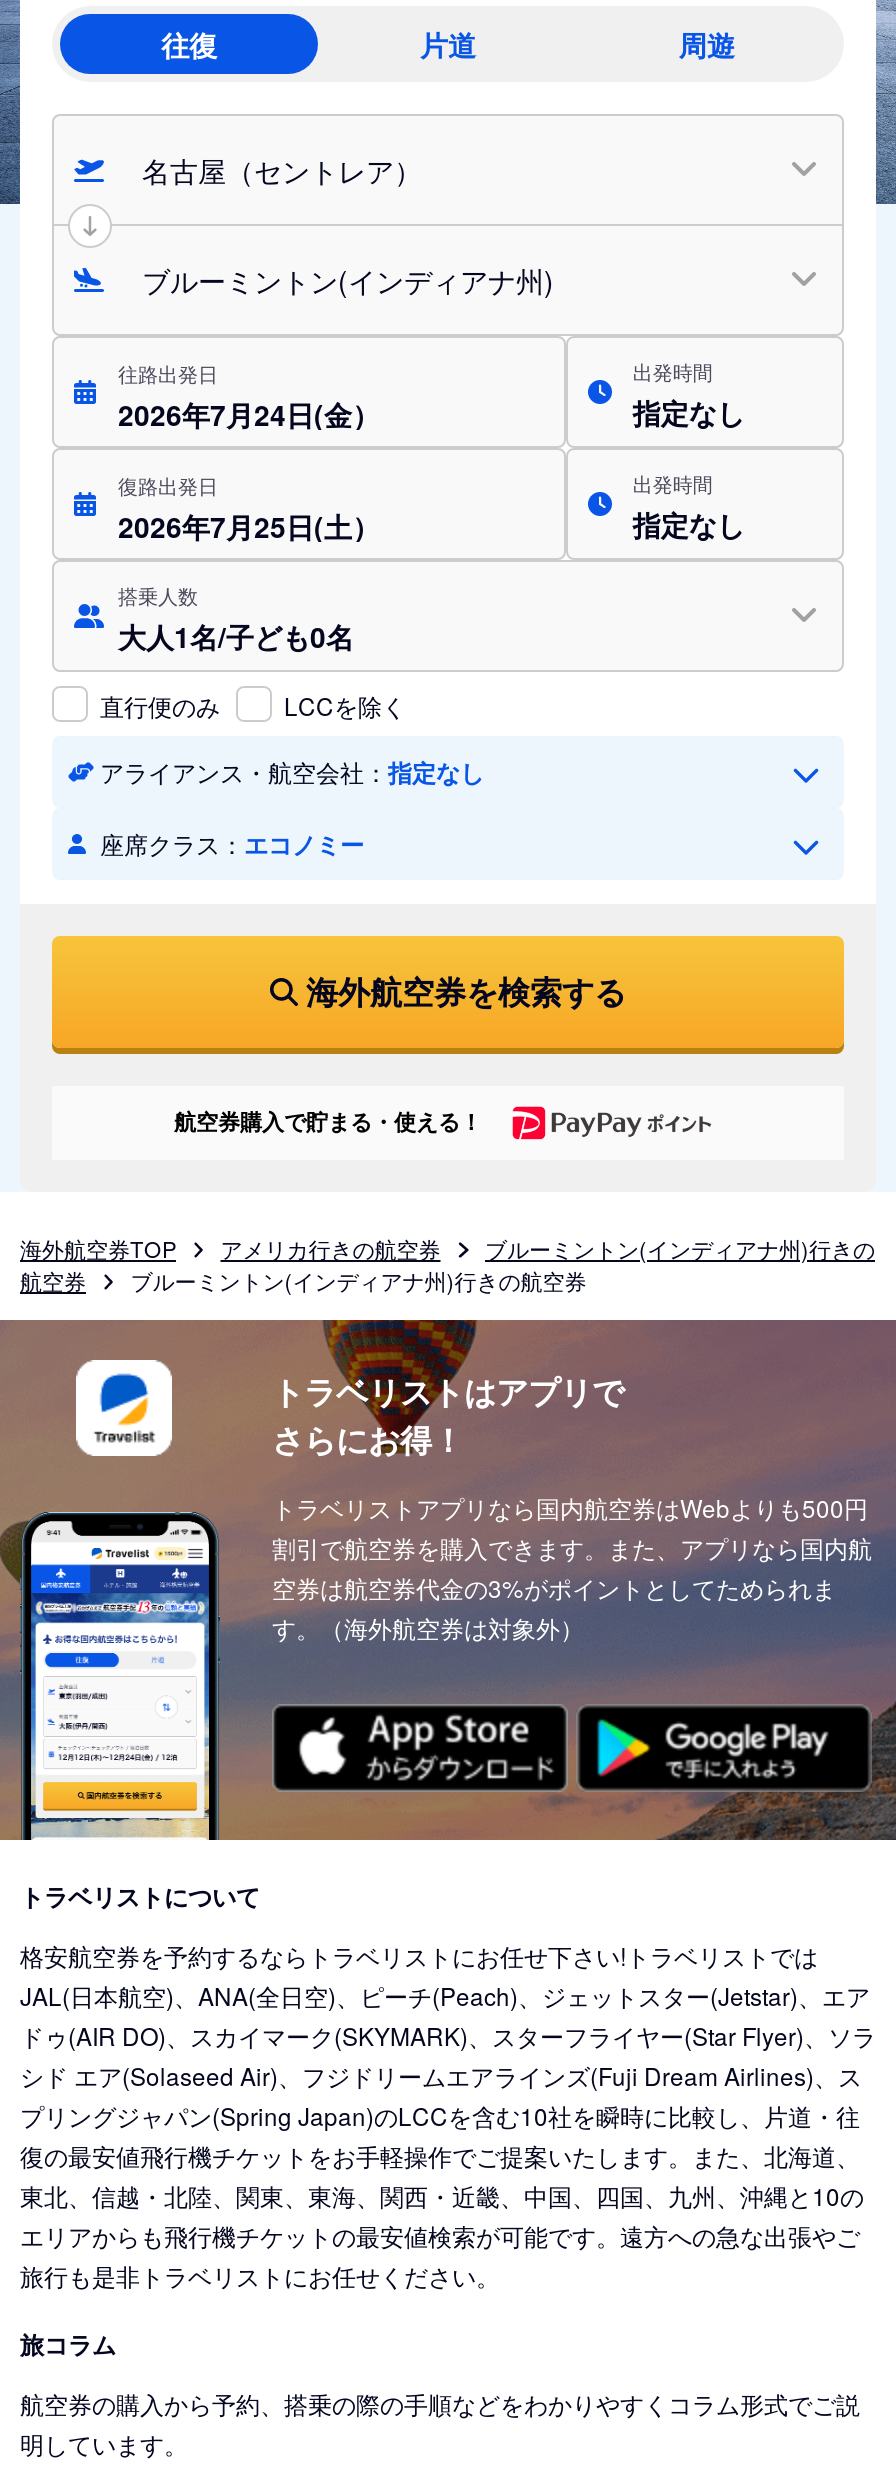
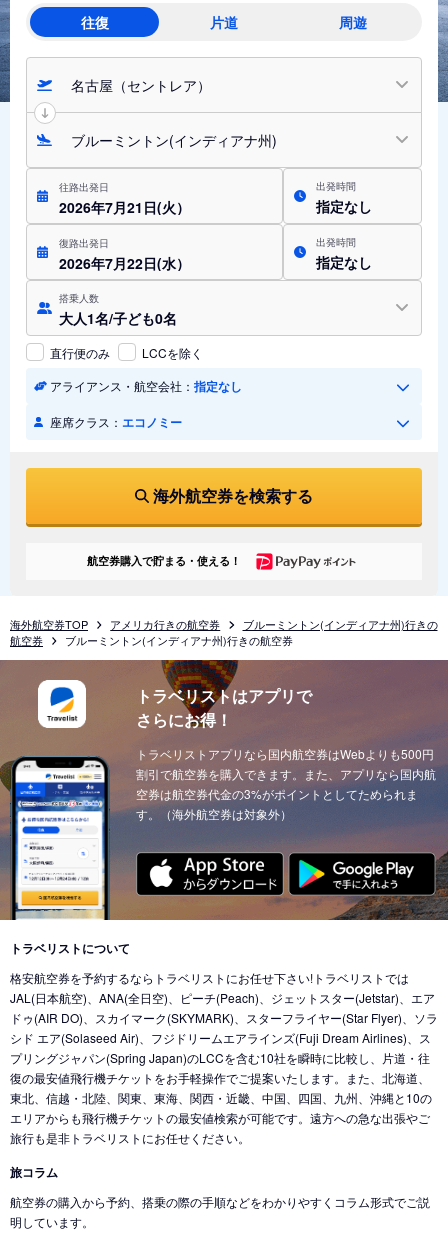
- 2026年7月24日(金）
+ 2026年7月21日(火）

- 2026年7月25日(土）
+ 2026年7月22日(水）
